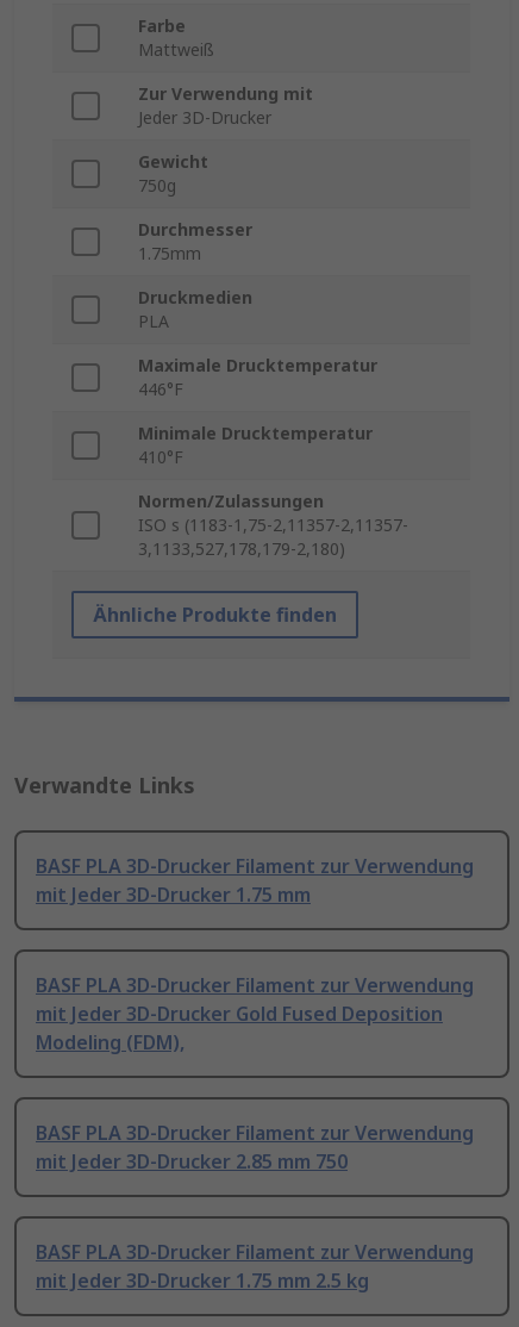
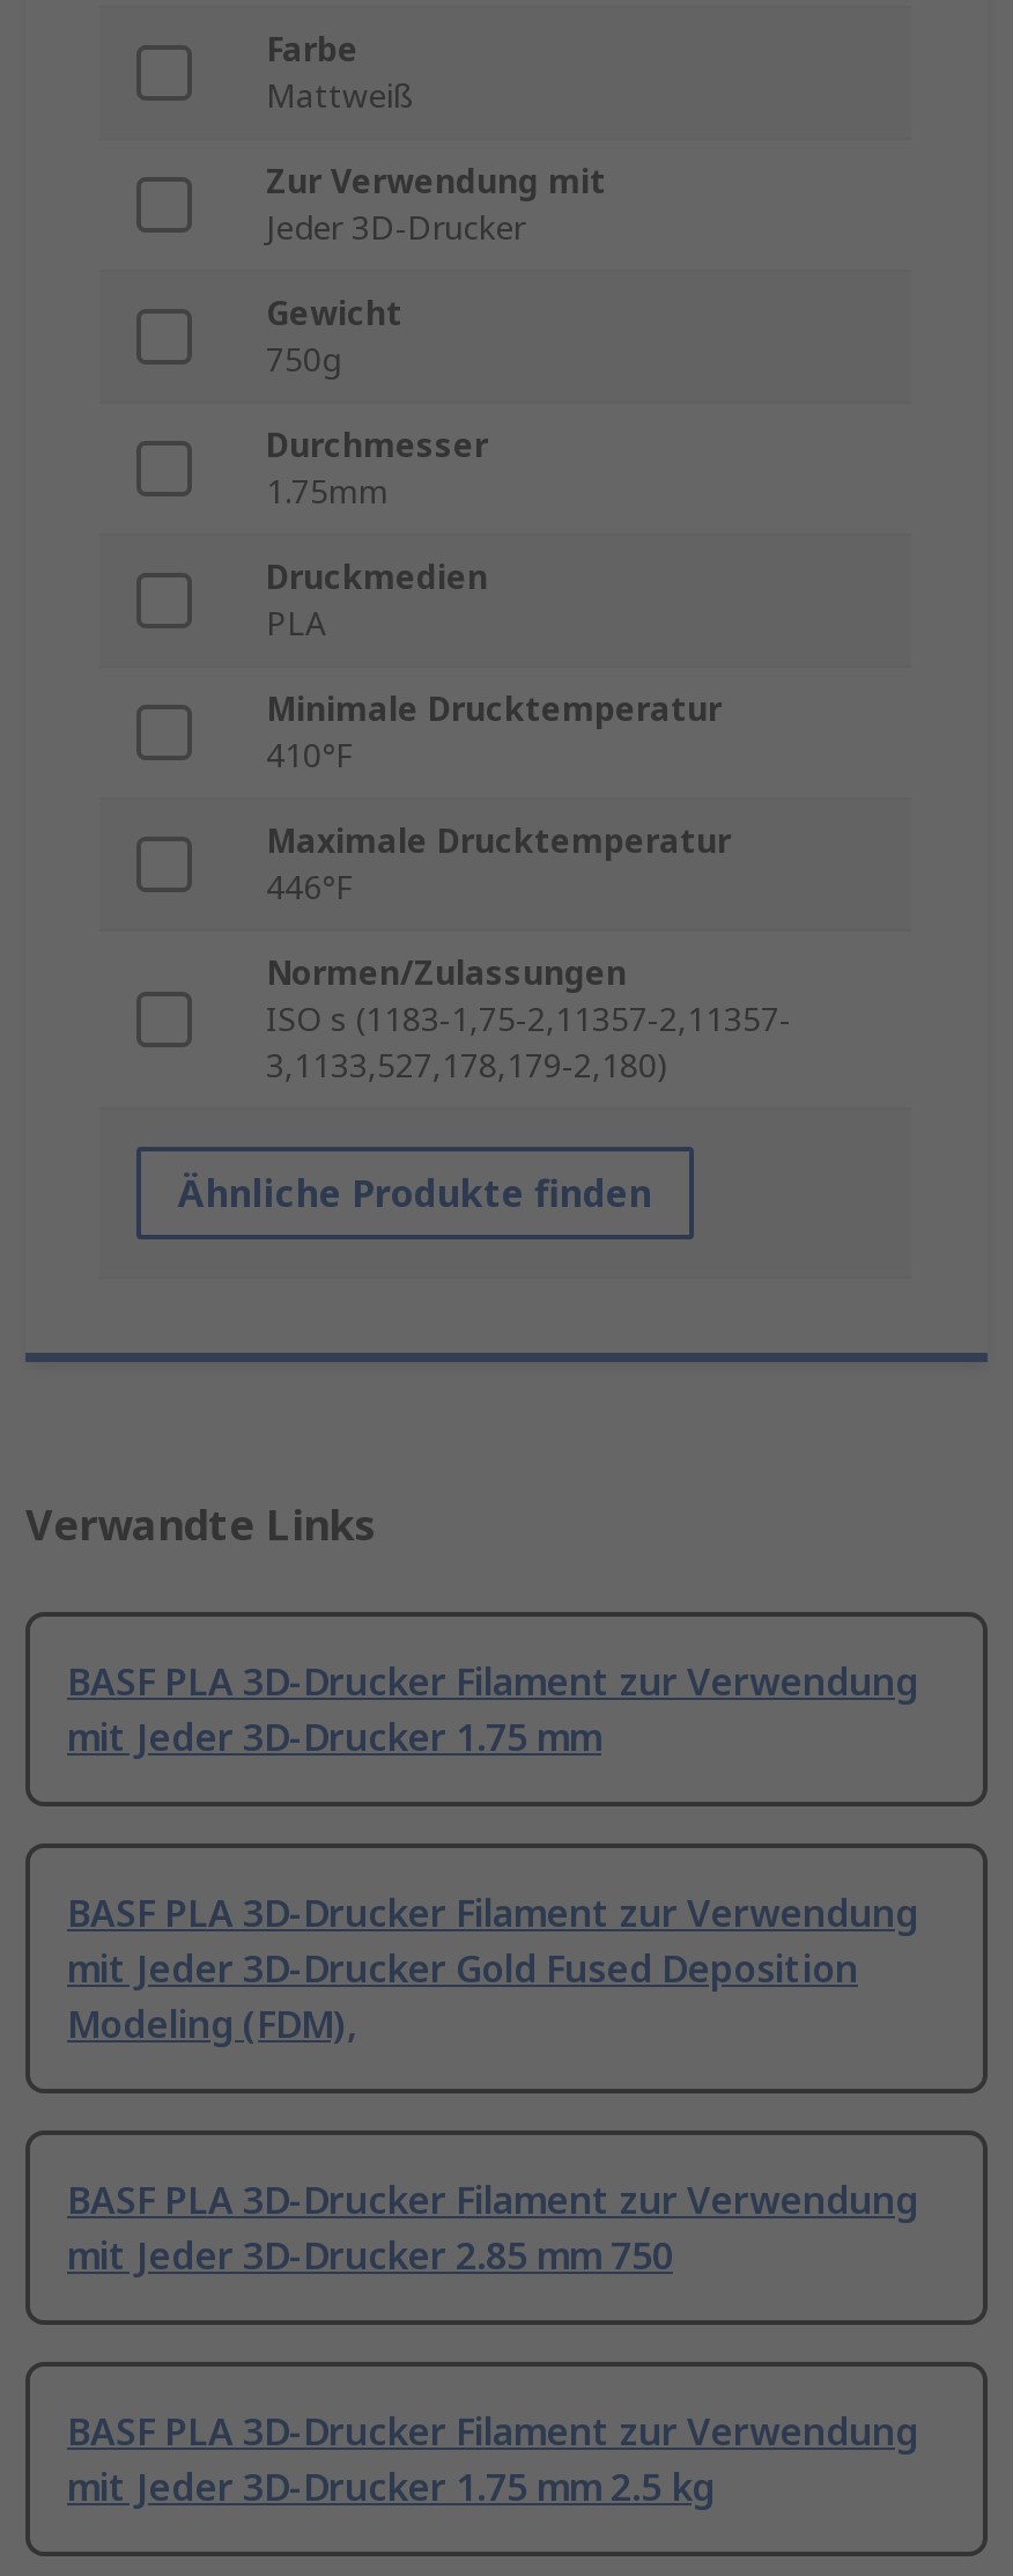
moved down: Maximale Drucktemperatur | 446°F

moved up: Minimale Drucktemperatur | 410°F
